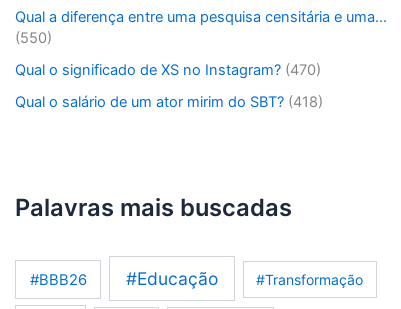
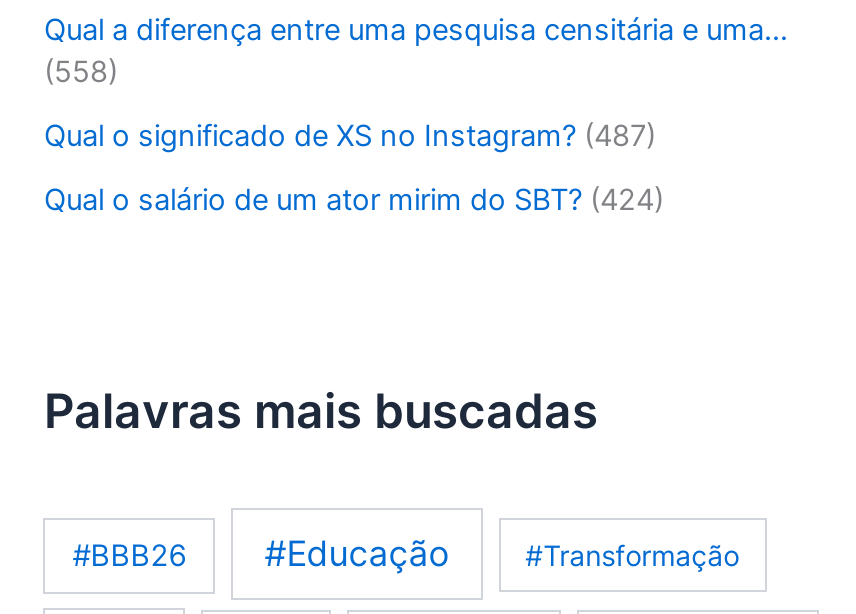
- (550)
+ (558)

- Qual o significado de XS no Instagram? (470)
+ Qual o significado de XS no Instagram? (487)

- Qual o salário de um ator mirim do SBT? (418)
+ Qual o salário de um ator mirim do SBT? (424)
